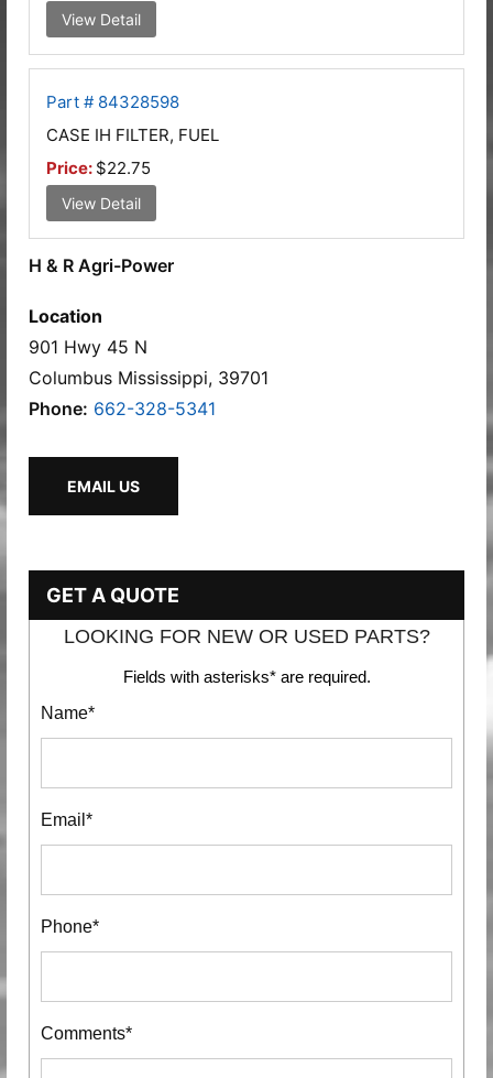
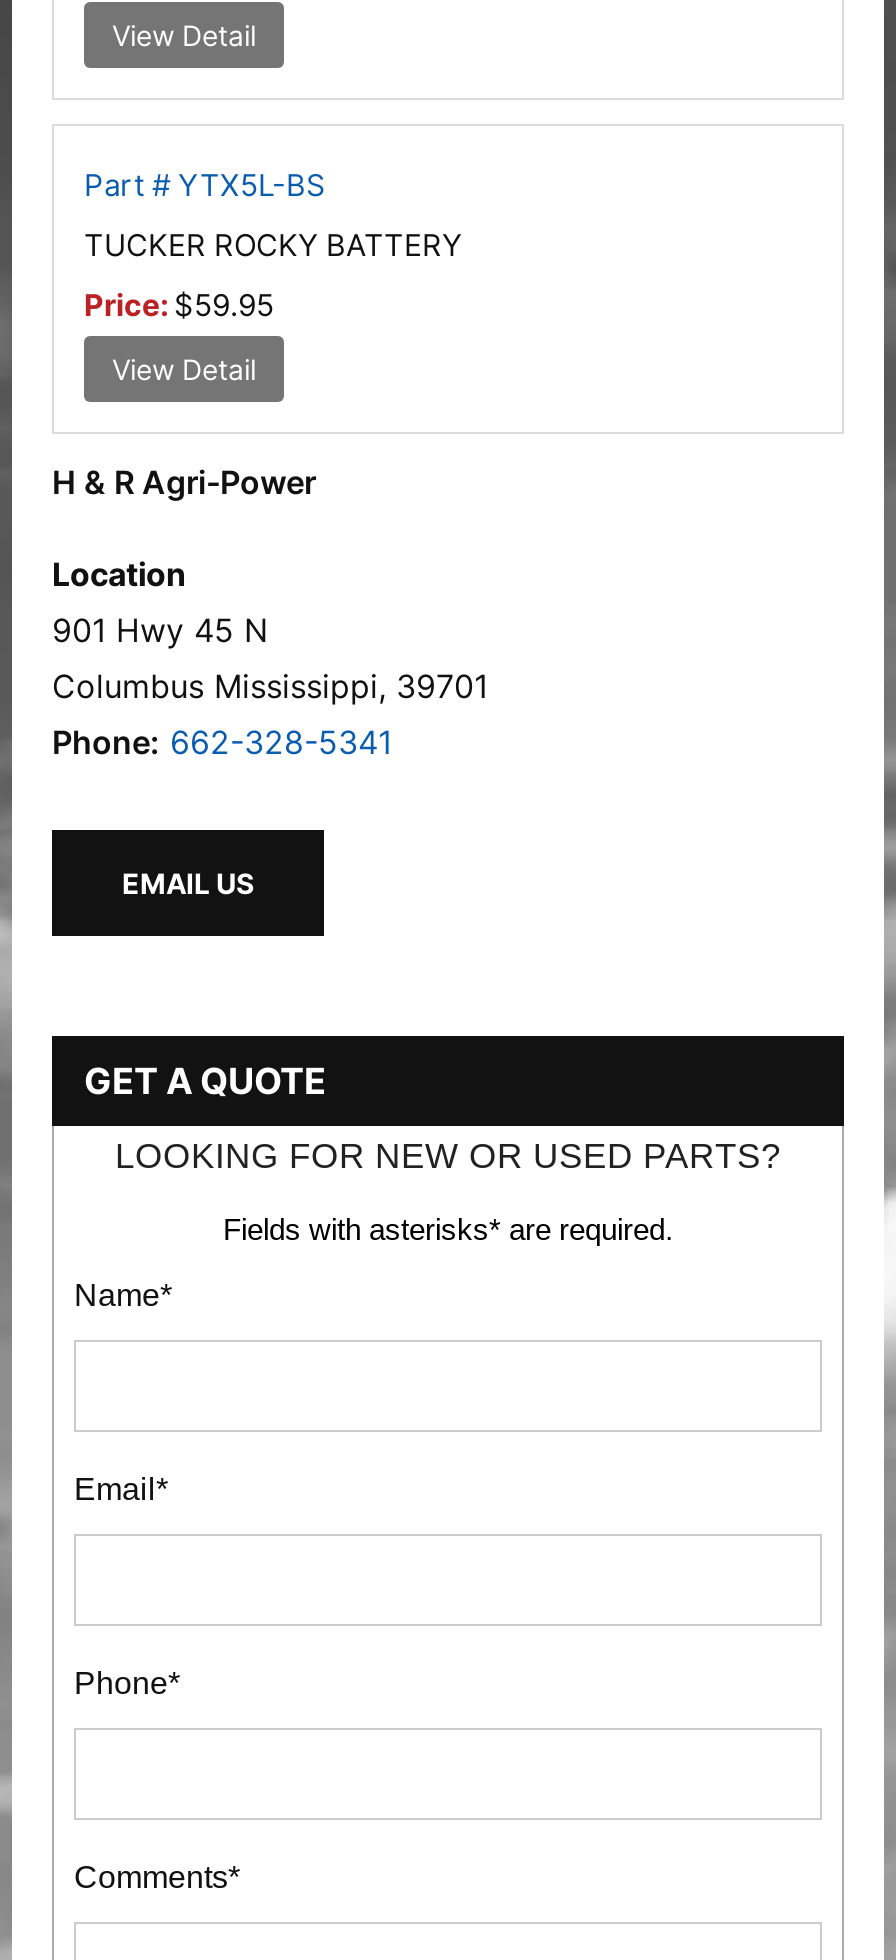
- Part # 84328598
+ Part # YTX5L-BS

- CASE IH FILTER, FUEL
+ TUCKER ROCKY BATTERY

- Price: $22.75
+ Price: $59.95
